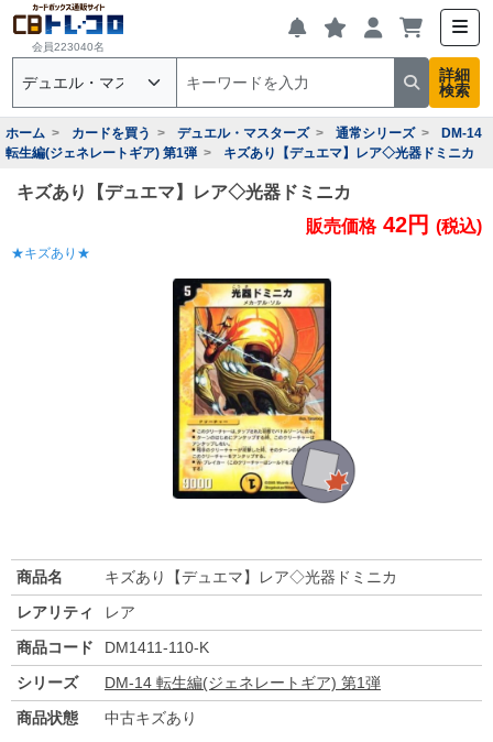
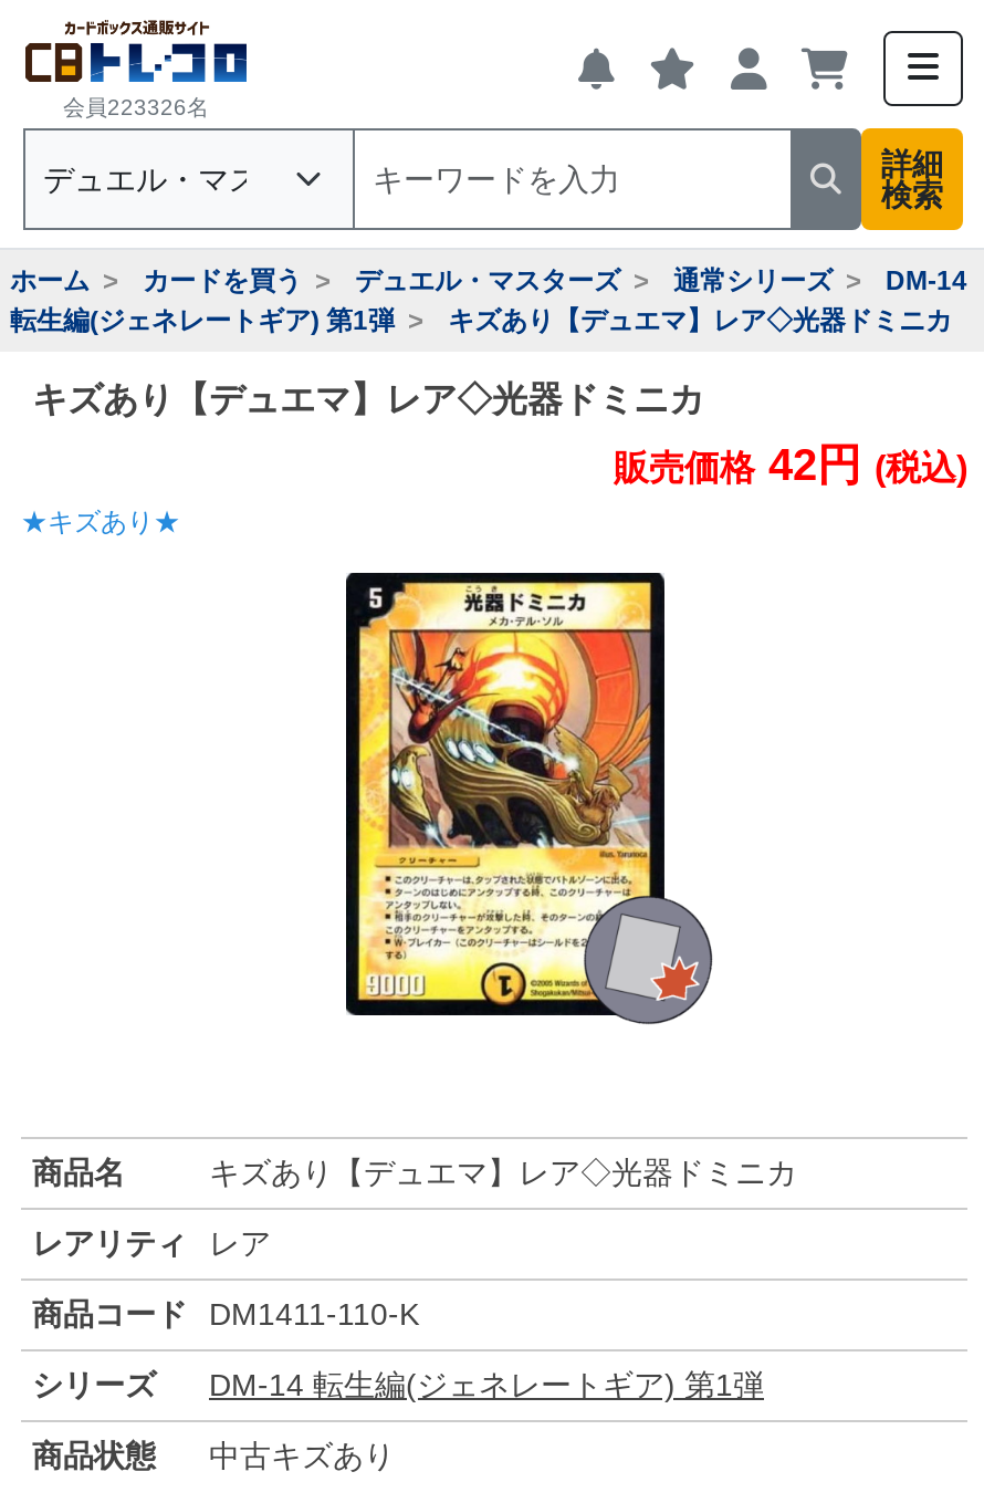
- 会員223040名
+ 会員223326名
